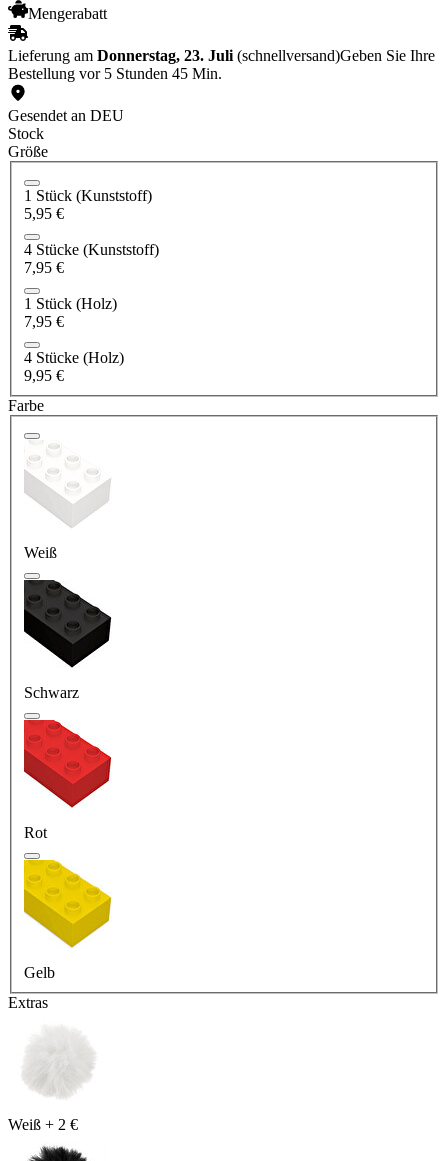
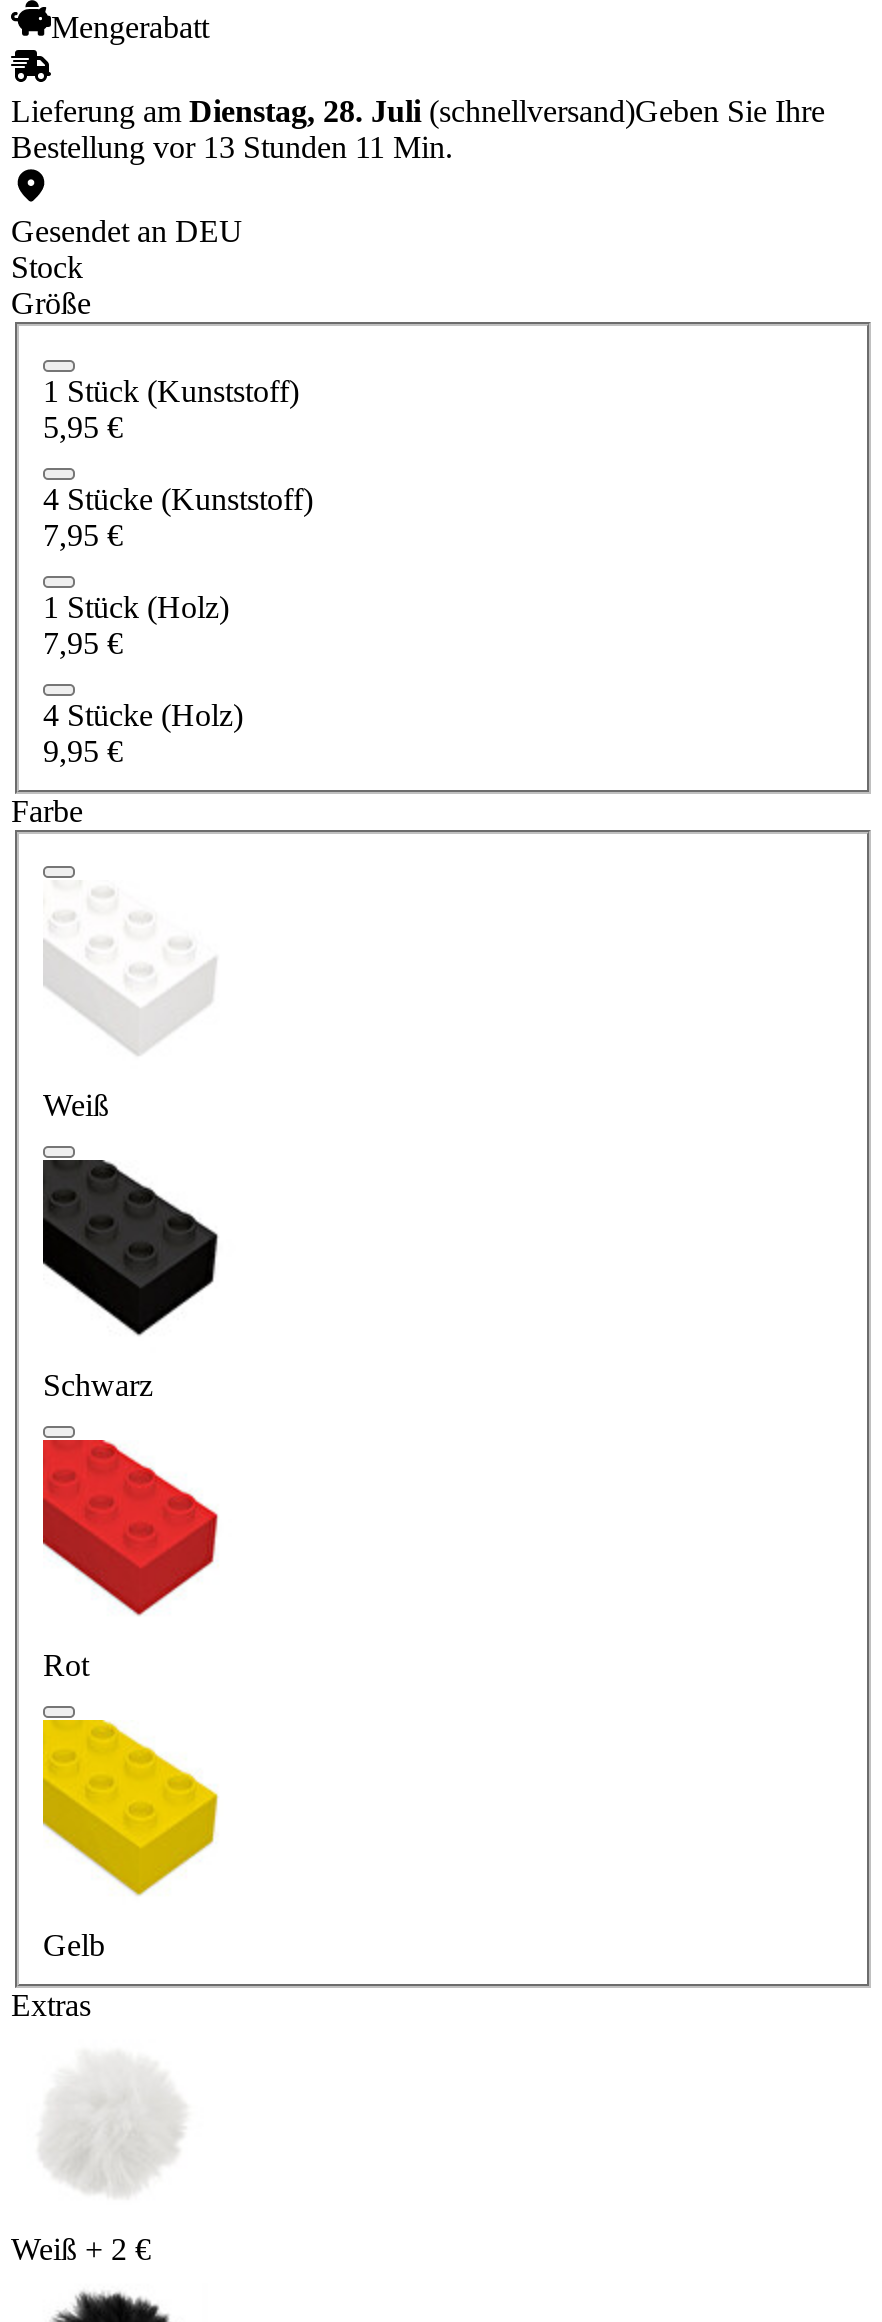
- Lieferung am Donnerstag, 23. Juli (schnellversand)Geben Sie Ihre
+ Lieferung am Dienstag, 28. Juli (schnellversand)Geben Sie Ihre

- Bestellung vor 5 Stunden 45 Min.
+ Bestellung vor 13 Stunden 11 Min.
